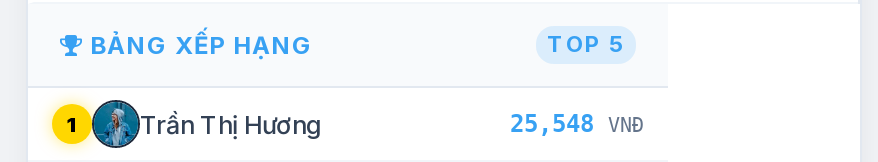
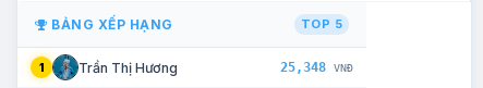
- 25,548 VNĐ
+ 25,348 VNĐ
